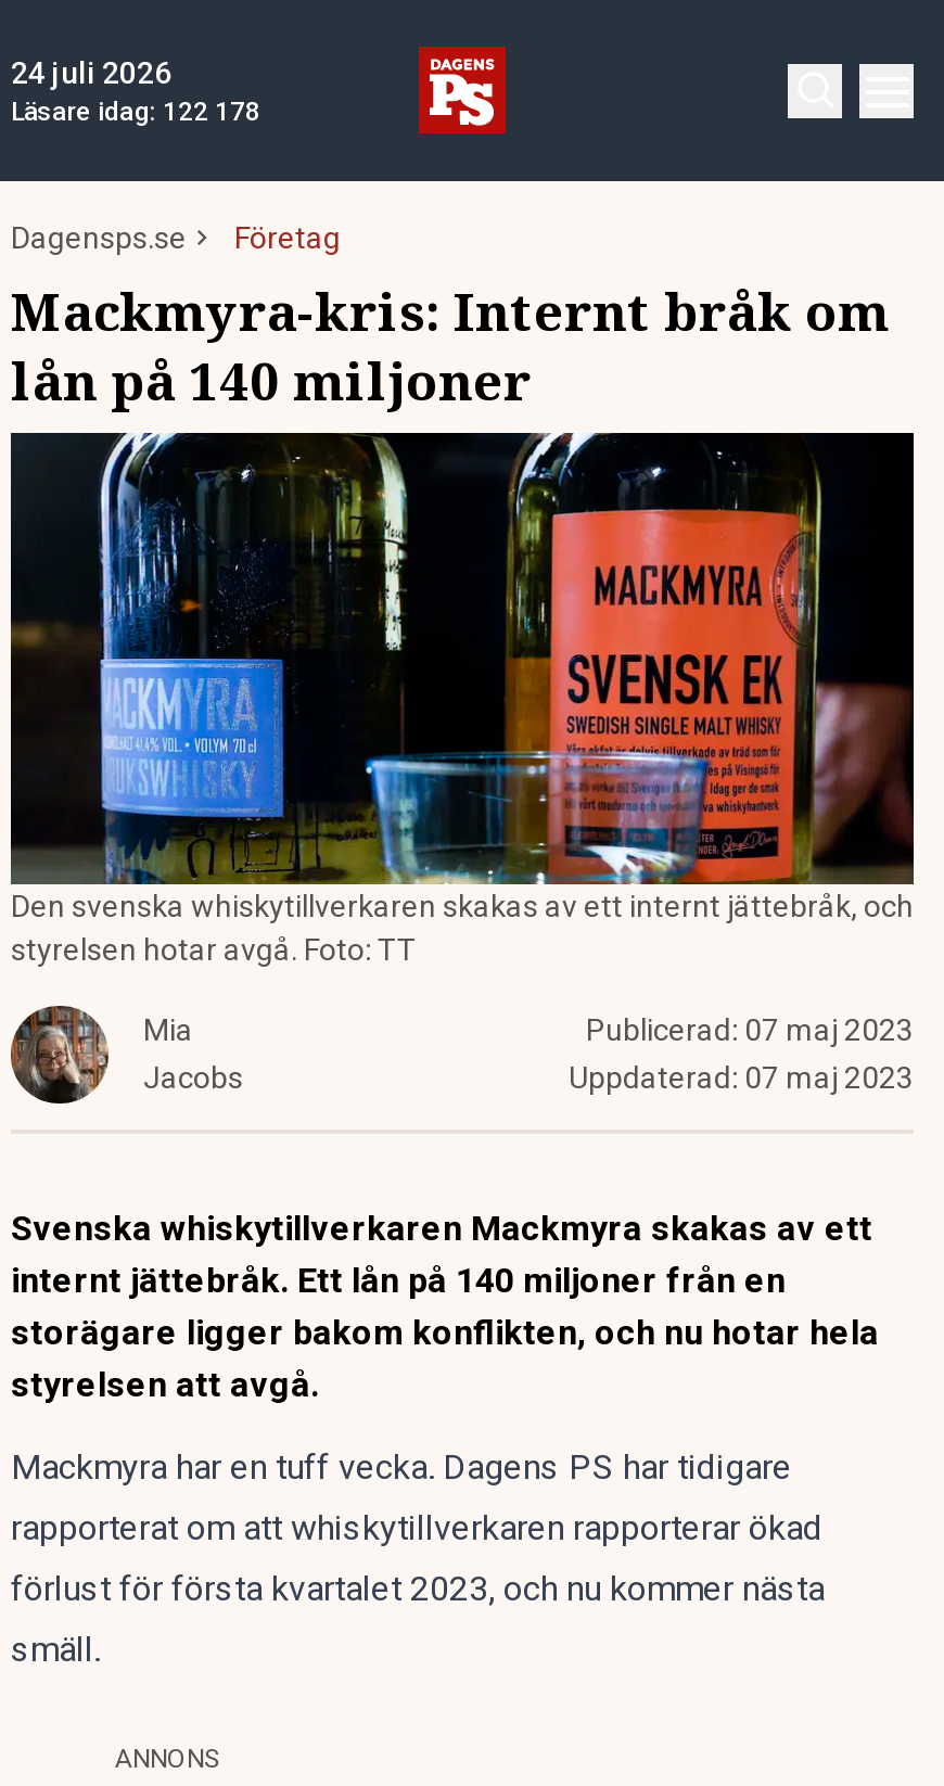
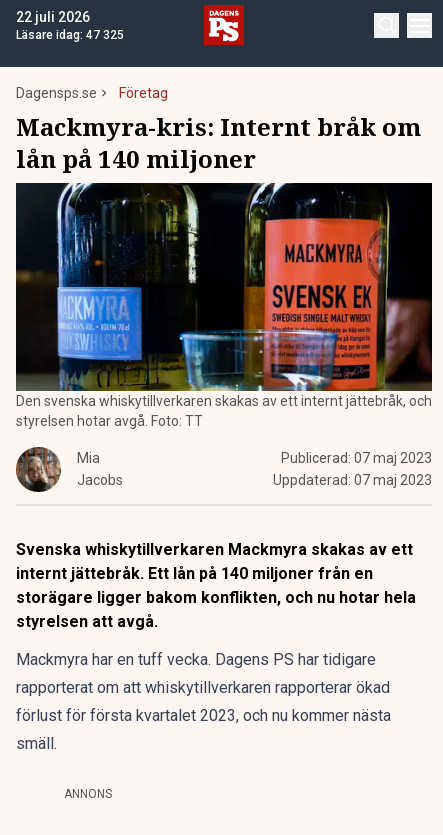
- 24 juli 2026
+ 22 juli 2026

- Läsare idag: 122 178
+ Läsare idag: 47 325
